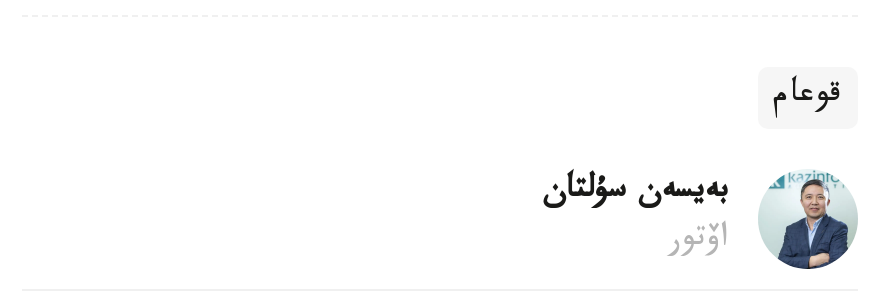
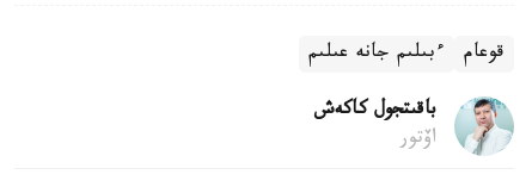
- [image]
- بەيسەن سۇلتان
+ [image]
+ ءبىلىم جانە عىلىم
+ باقىتجول كاكەش
